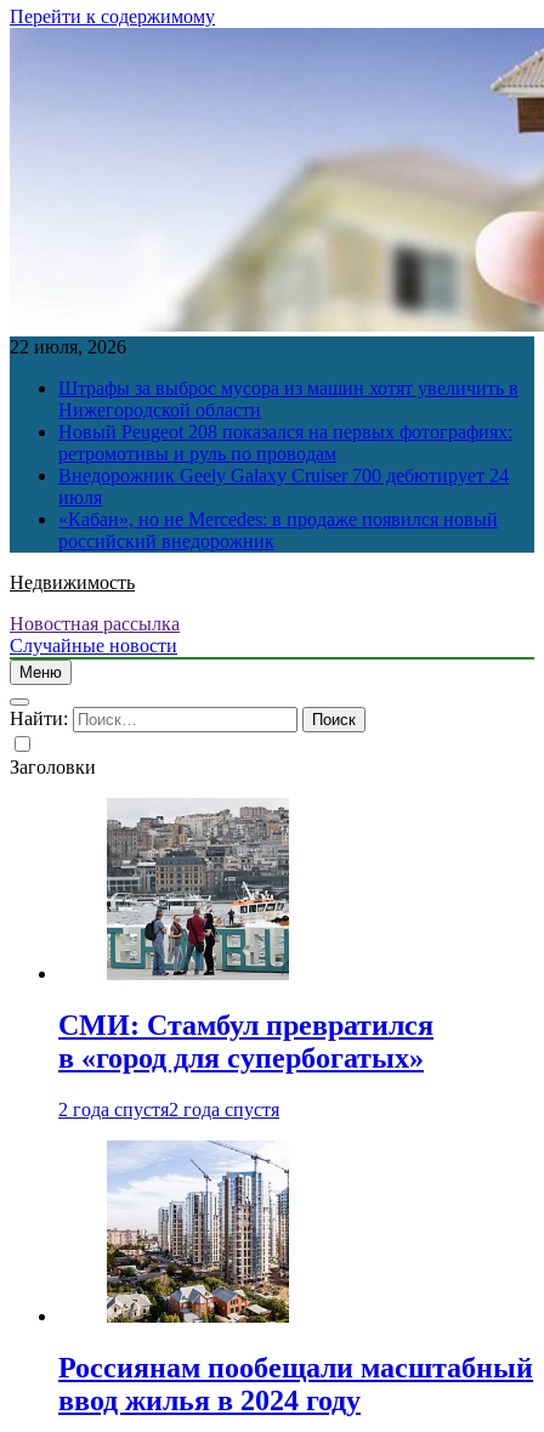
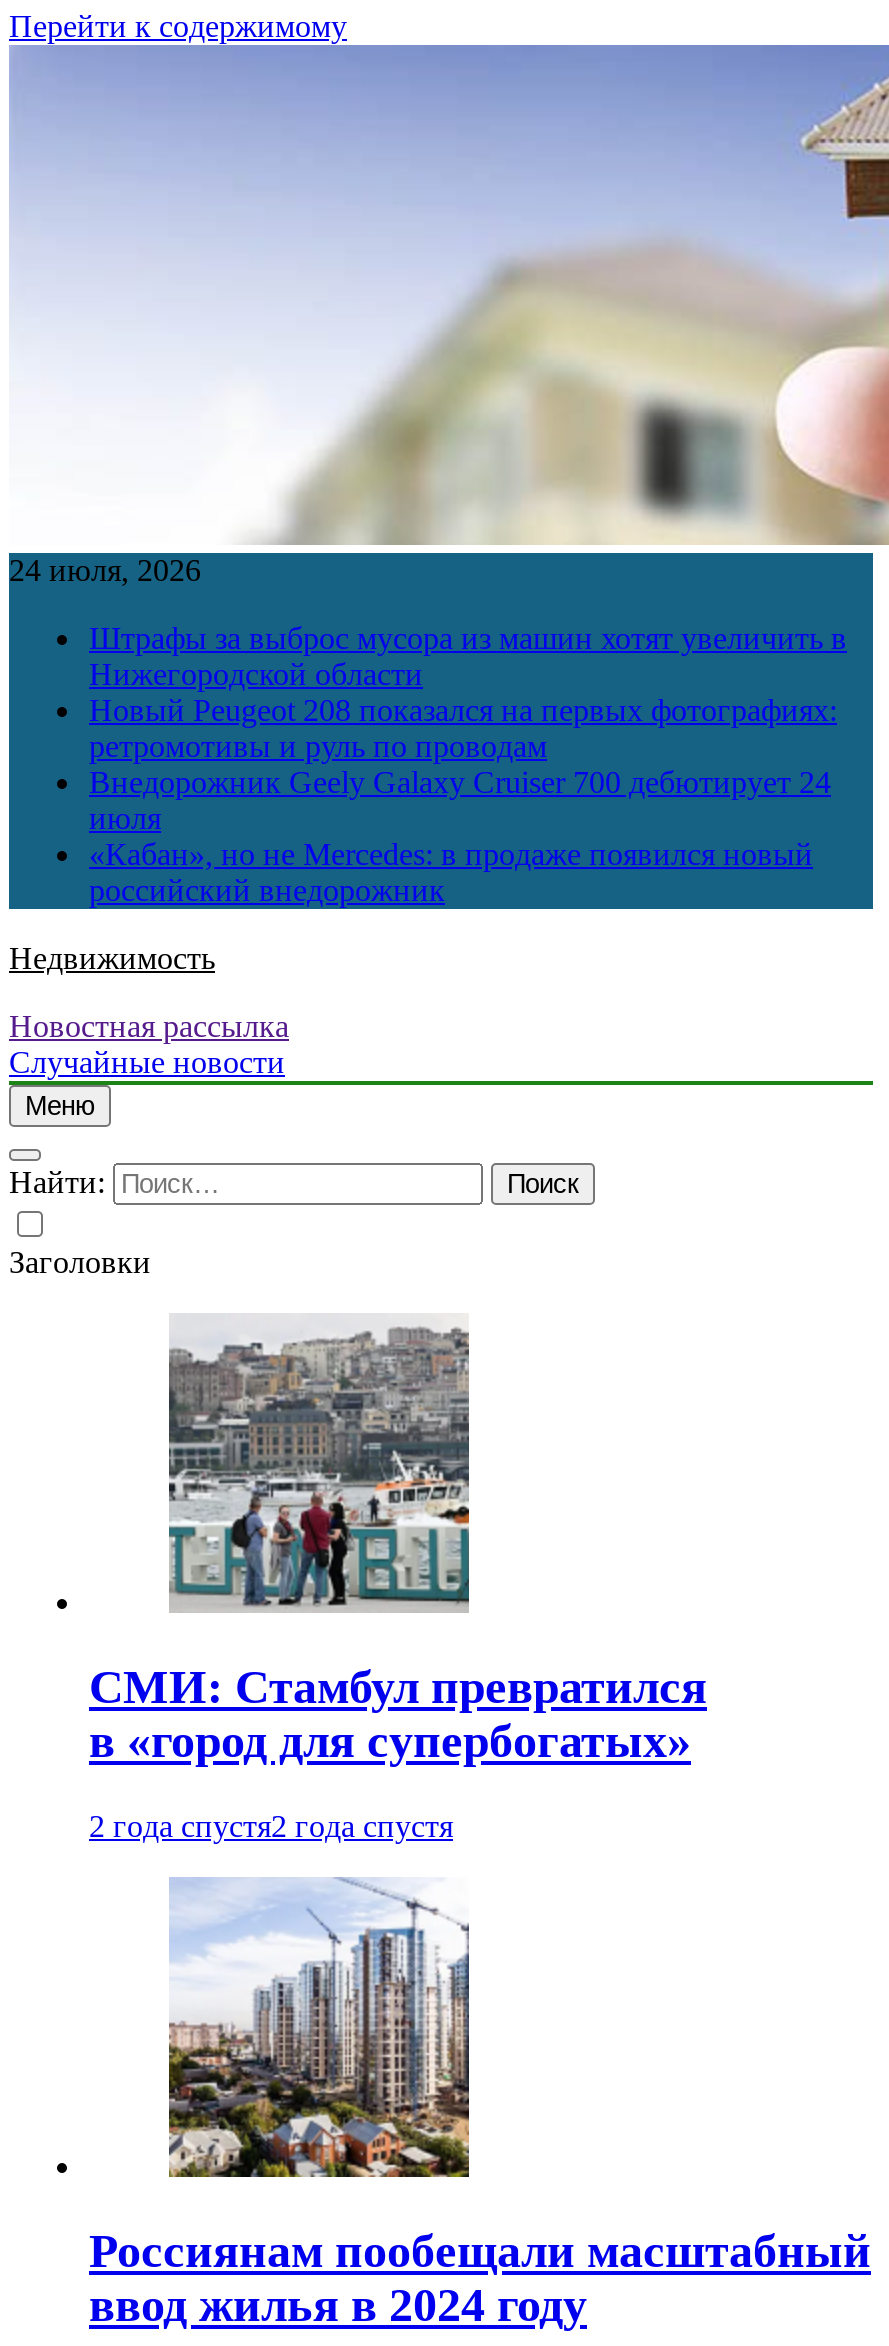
- 22 июля, 2026
+ 24 июля, 2026
